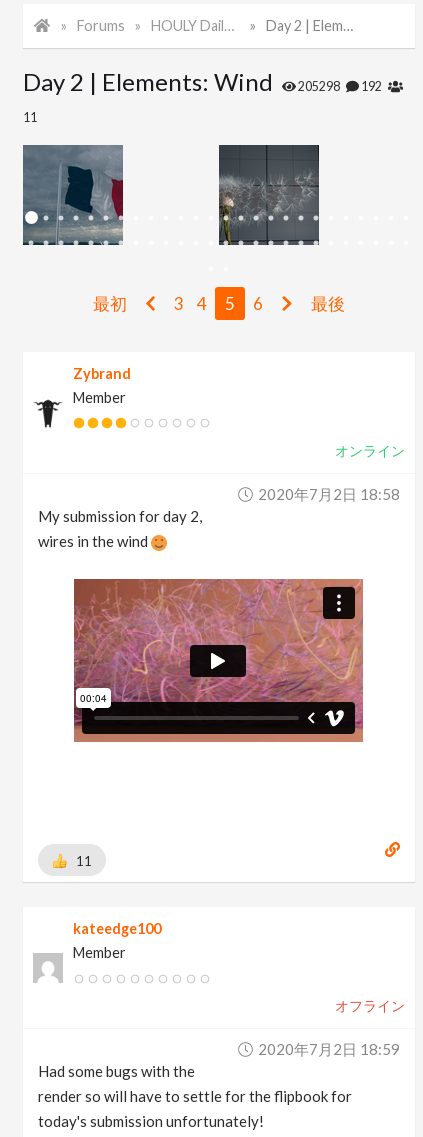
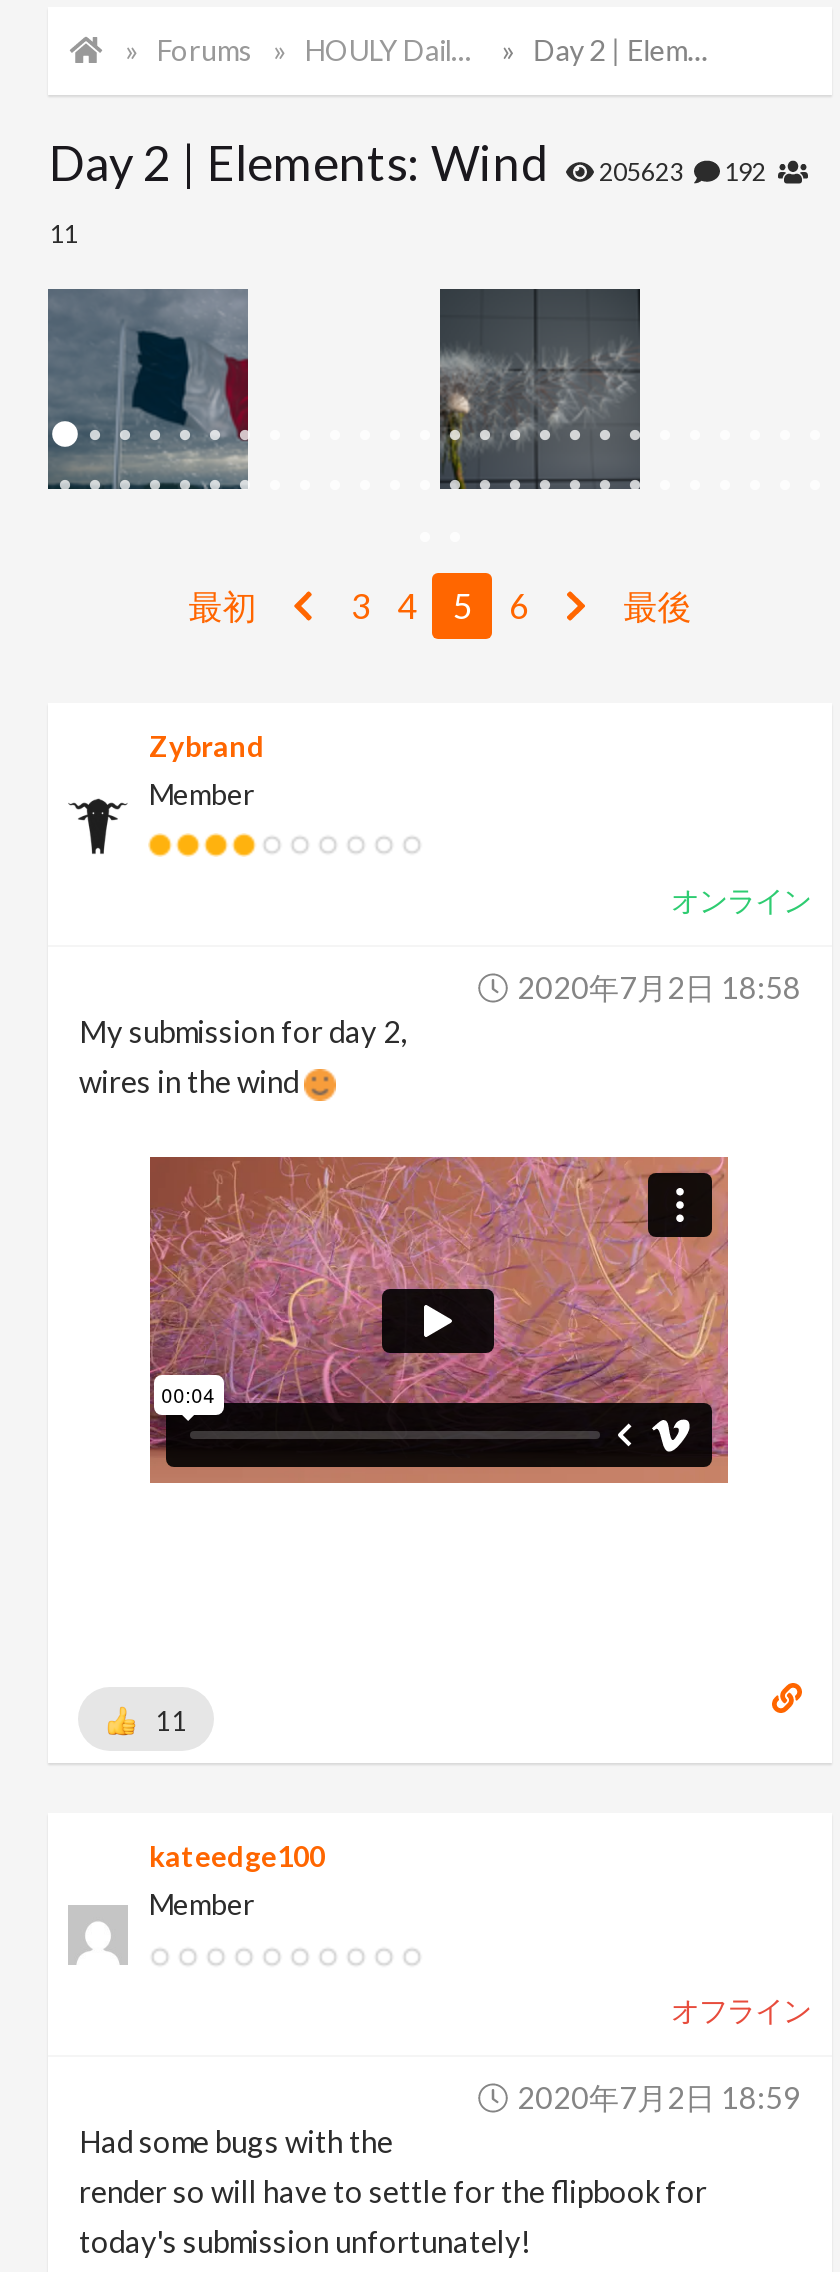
- 205298
+ 205623
